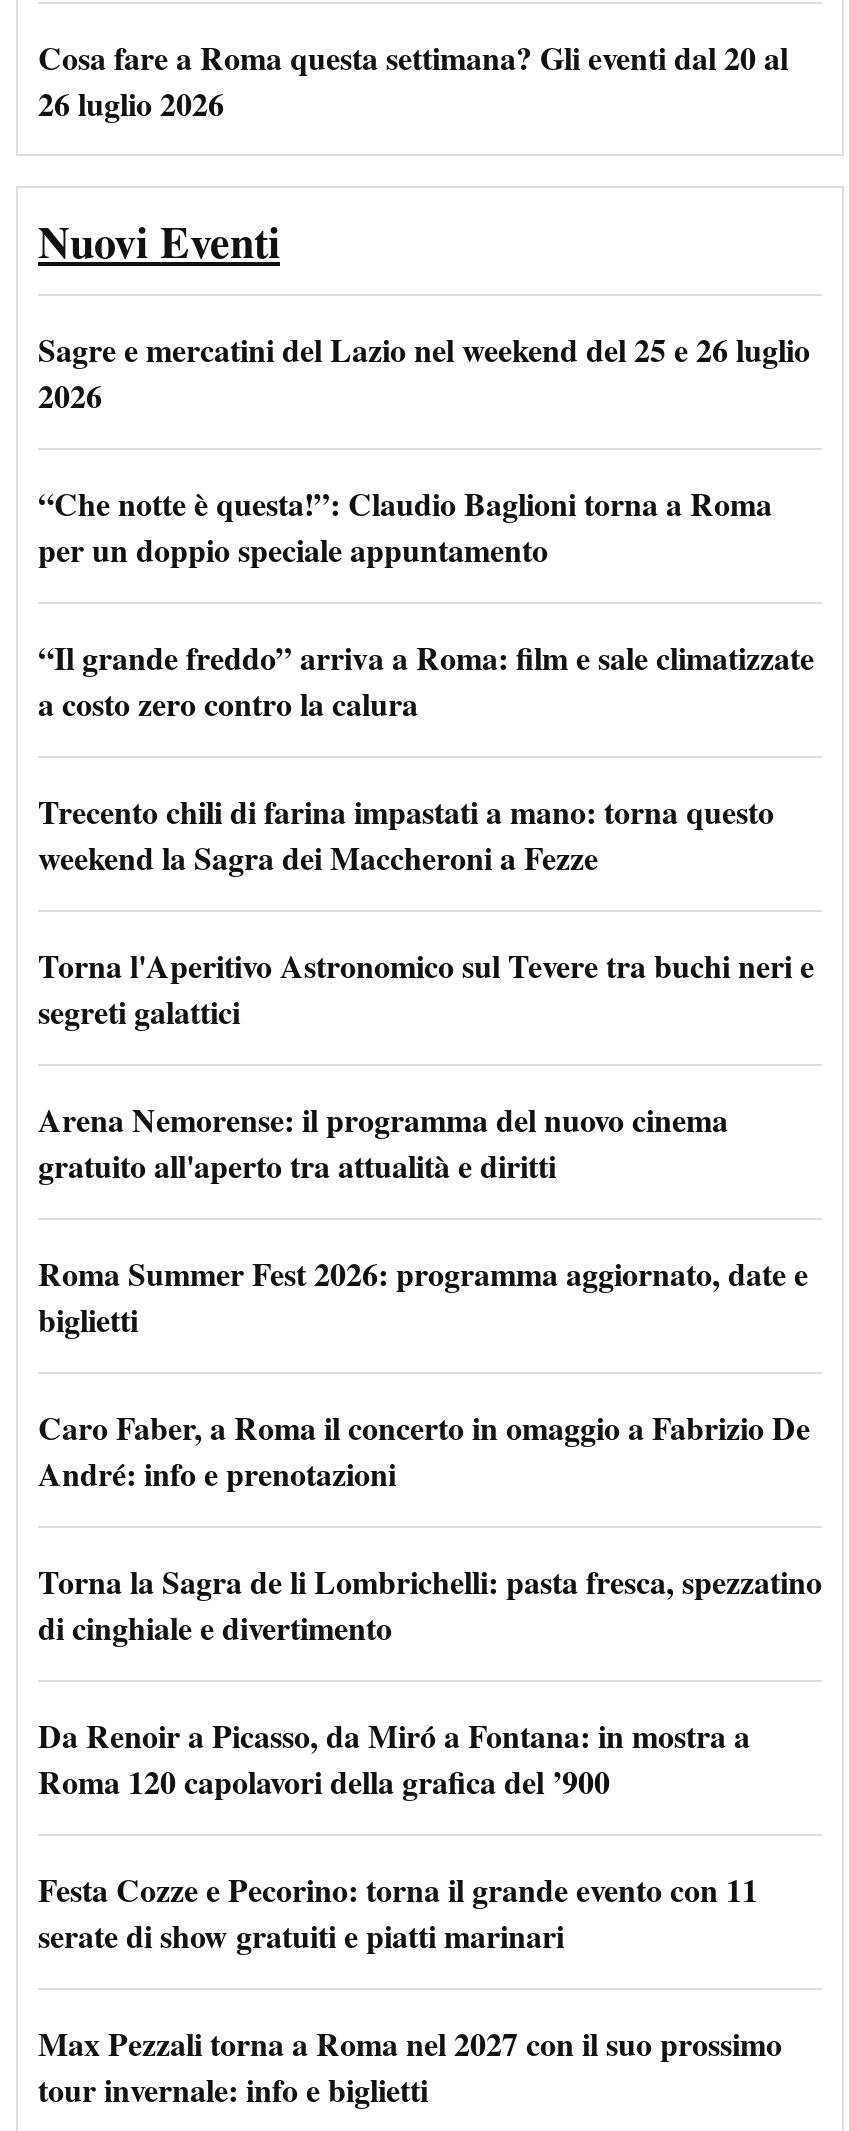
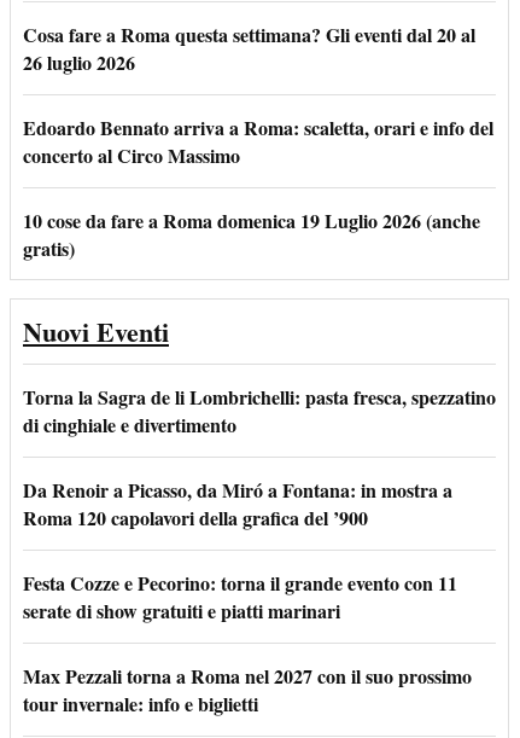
+ Edoardo Bennato arriva a Roma: scaletta, orari e info del
+ concerto al Circo Massimo
+ 10 cose da fare a Roma domenica 19 Luglio 2026 (anche
+ gratis)

moved down: Nuovi Eventi

- Sagre e mercatini del Lazio nel weekend del 25 e 26 luglio
- 2026
- “Che notte è questa!”: Claudio Baglioni torna a Roma
- per un doppio speciale appuntamento
- “Il grande freddo” arriva a Roma: film e sale climatizzate
- a costo zero contro la calura
- Trecento chili di farina impastati a mano: torna questo
- weekend la Sagra dei Maccheroni a Fezze
- Torna l'Aperitivo Astronomico sul Tevere tra buchi neri e
- segreti galattici
- Arena Nemorense: il programma del nuovo cinema
- gratuito all'aperto tra attualità e diritti
- Roma Summer Fest 2026: programma aggiornato, date e
- biglietti
- Caro Faber, a Roma il concerto in omaggio a Fabrizio De
- André: info e prenotazioni
